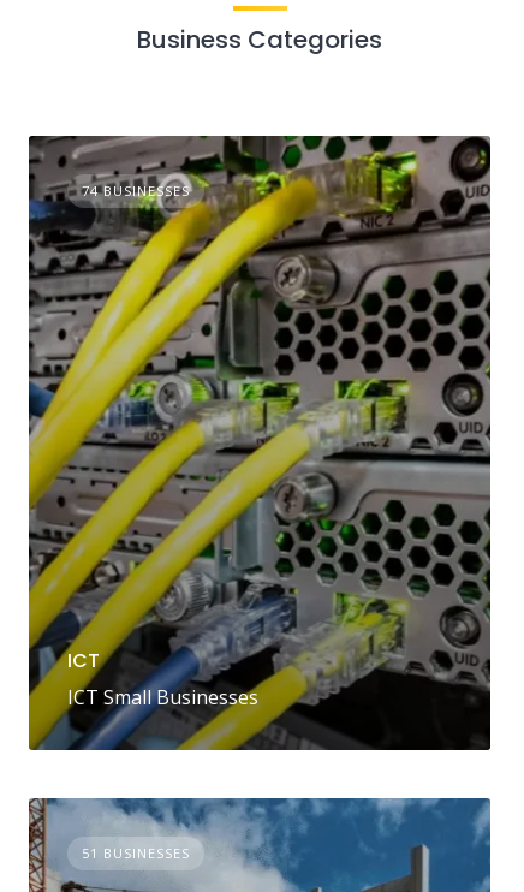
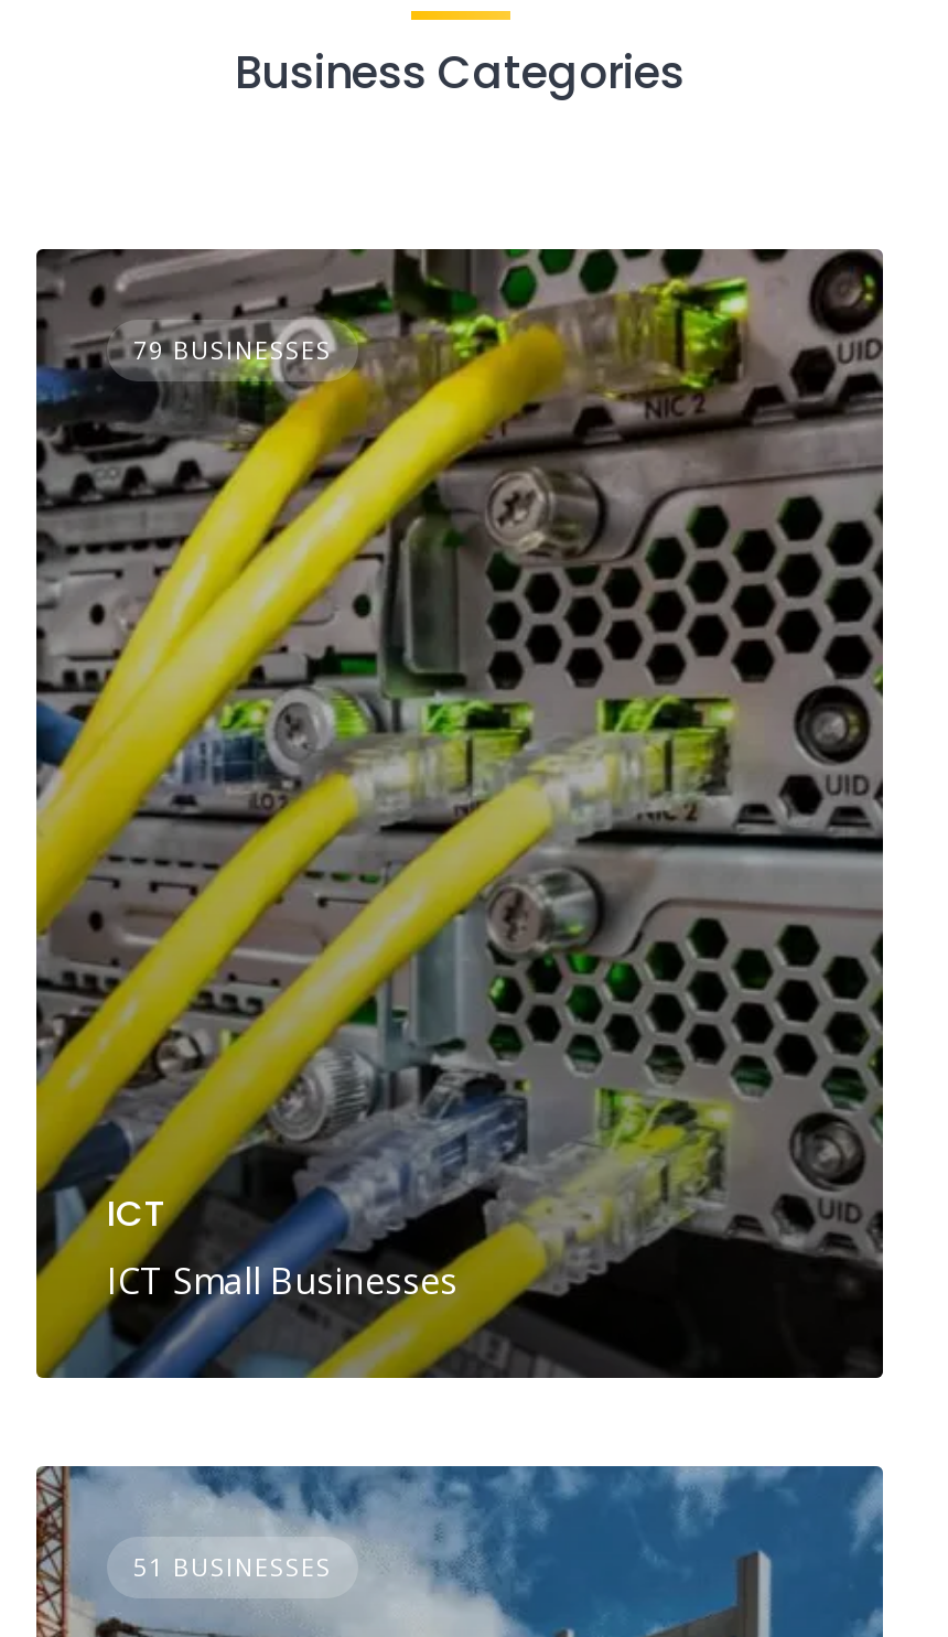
- 74 BUSINESSES
+ 79 BUSINESSES
